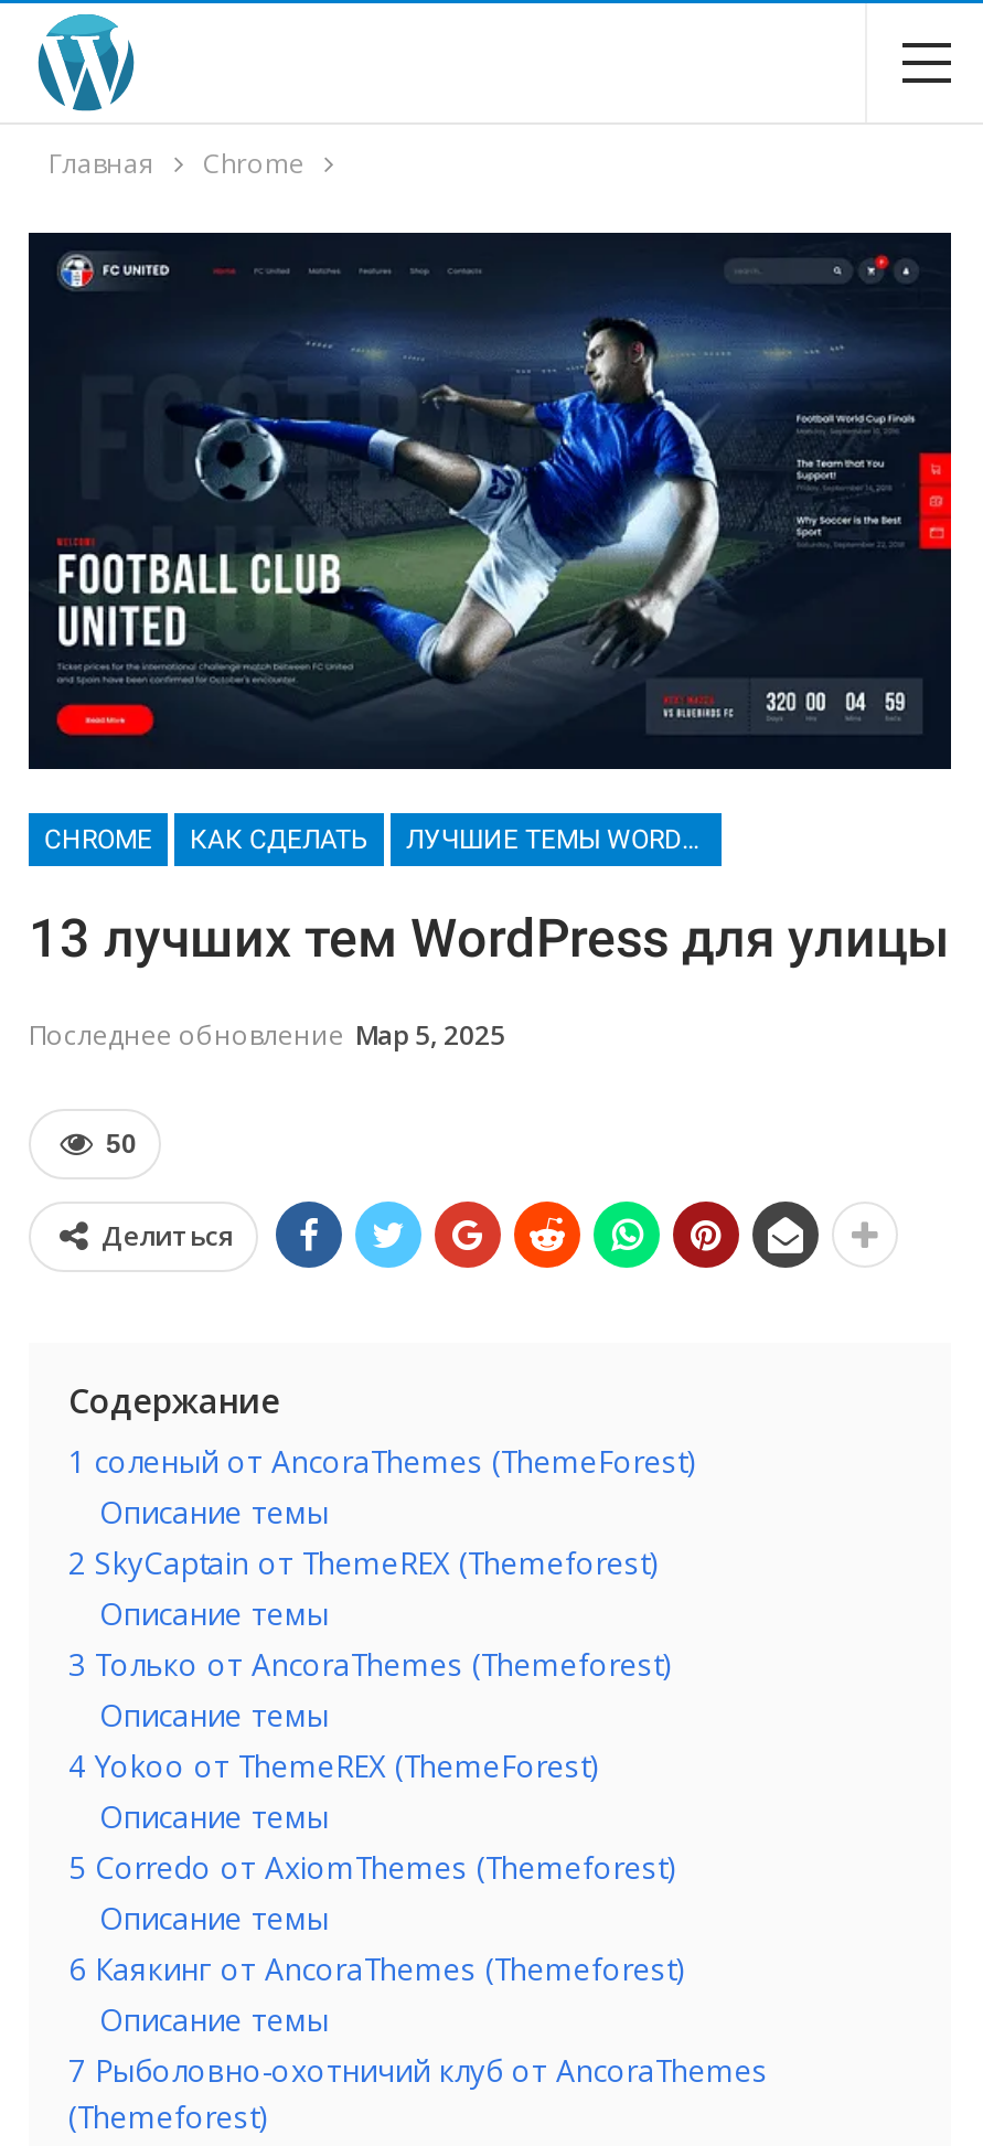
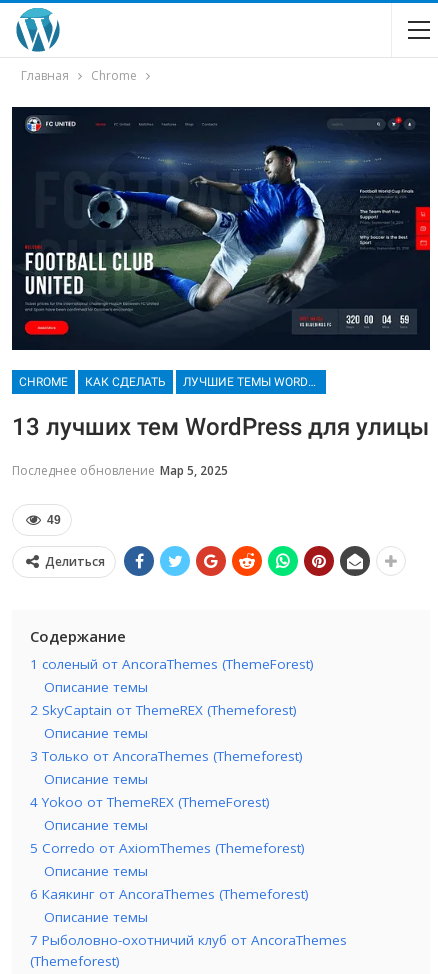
- 50
+ 49
